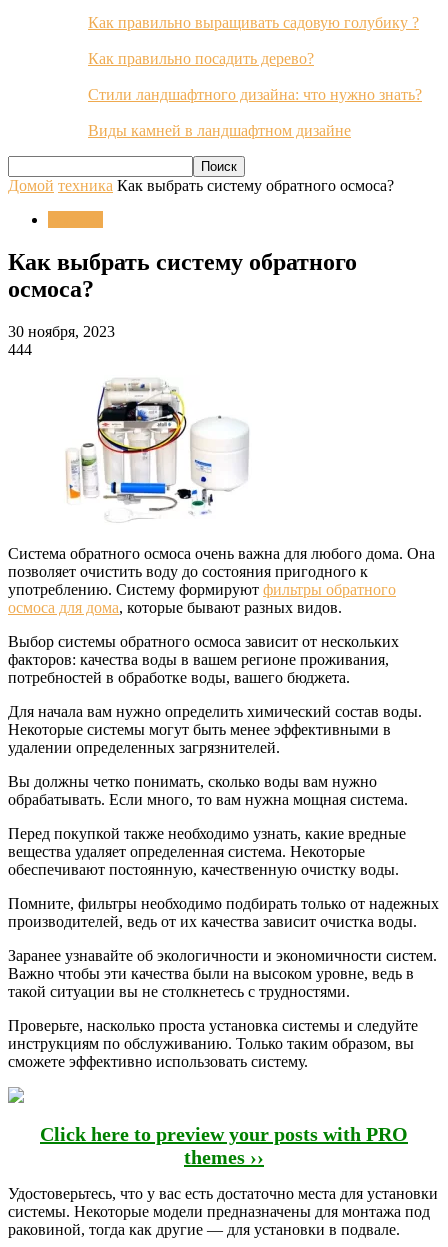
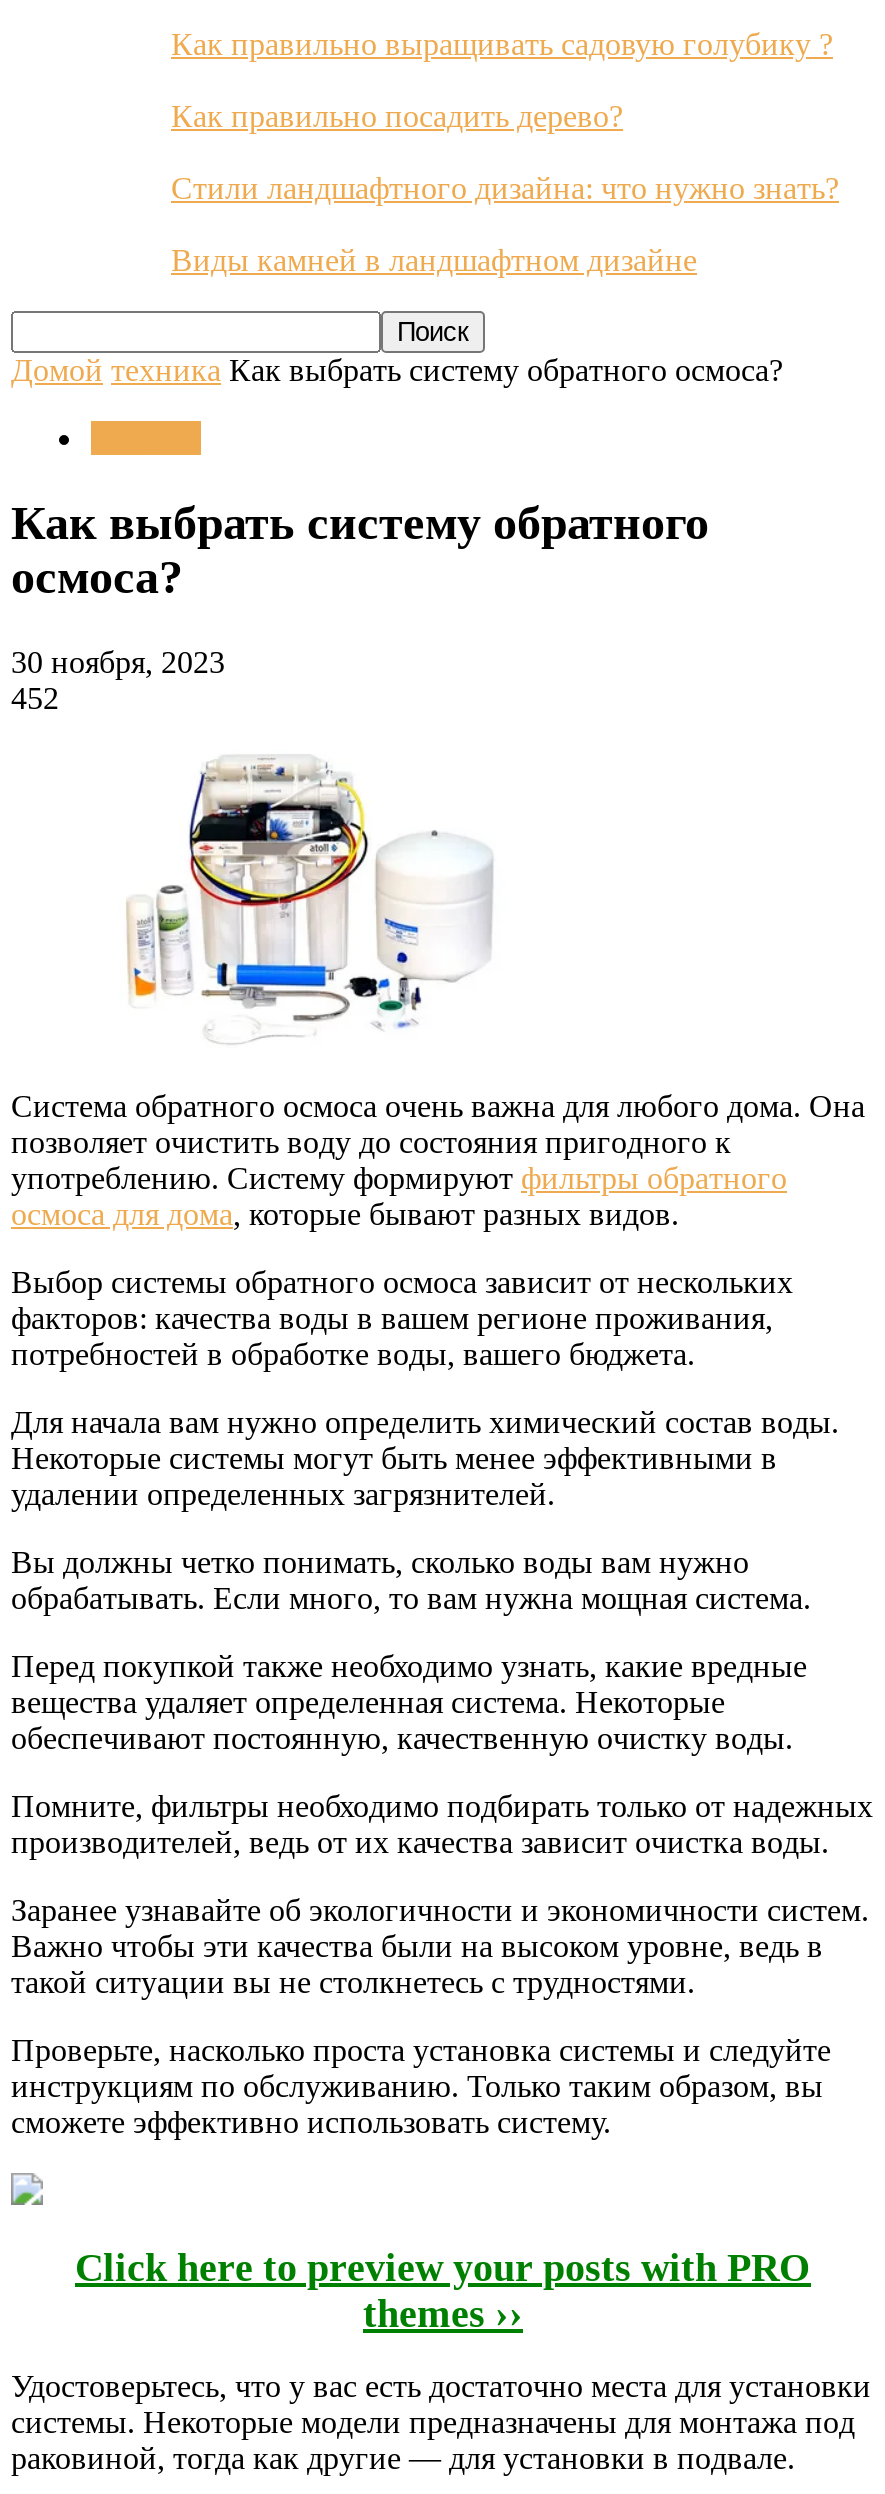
- 444
+ 452
